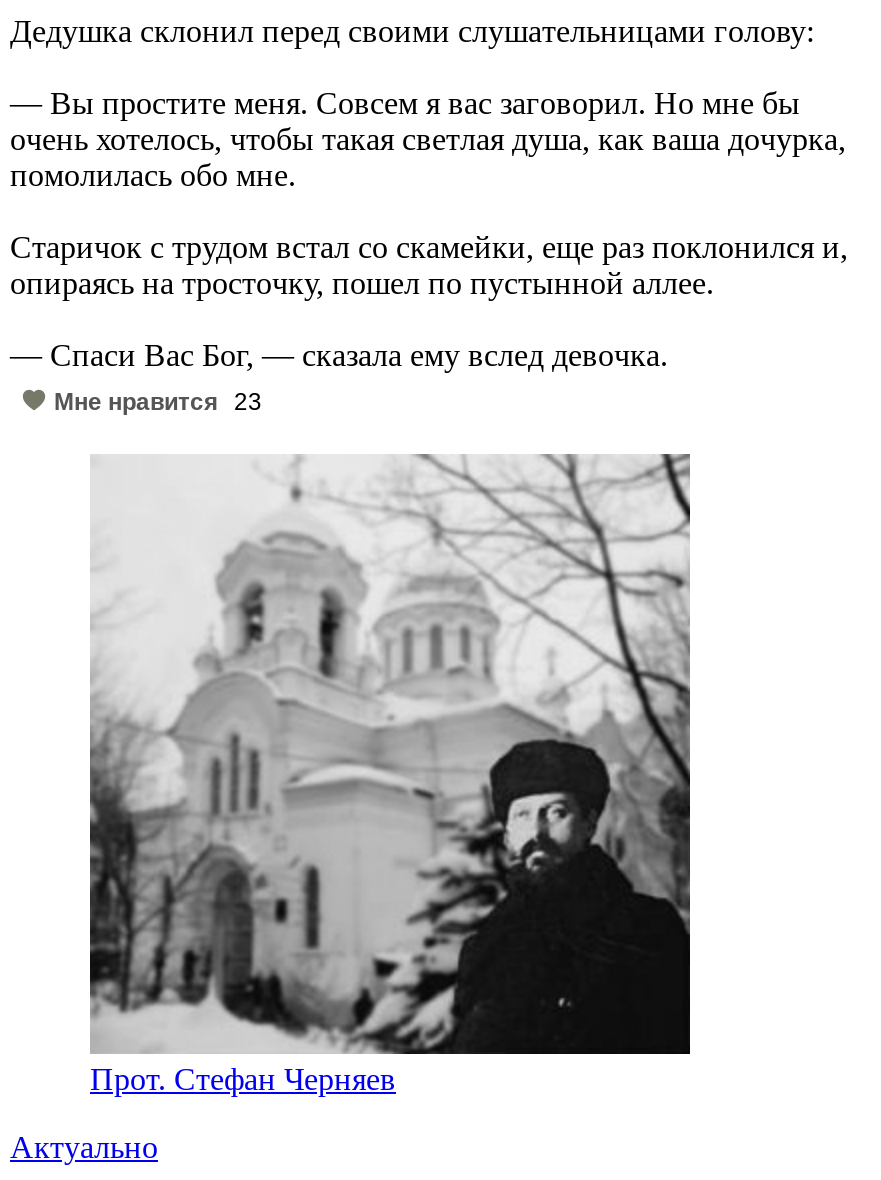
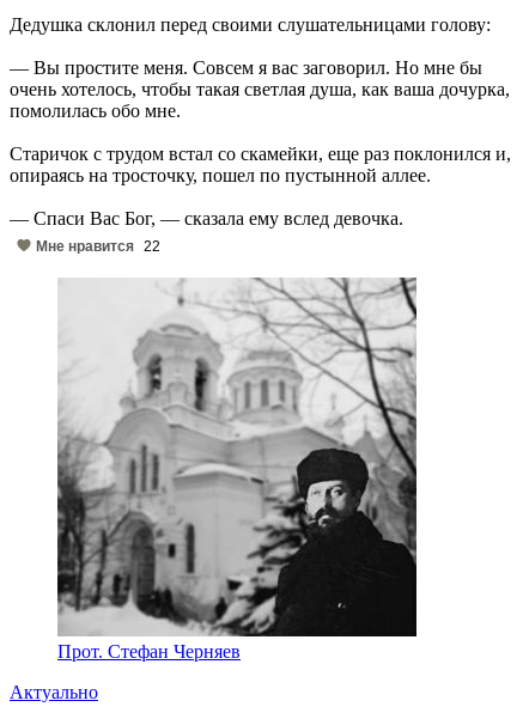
- Мне нравится 23
+ Мне нравится 22
